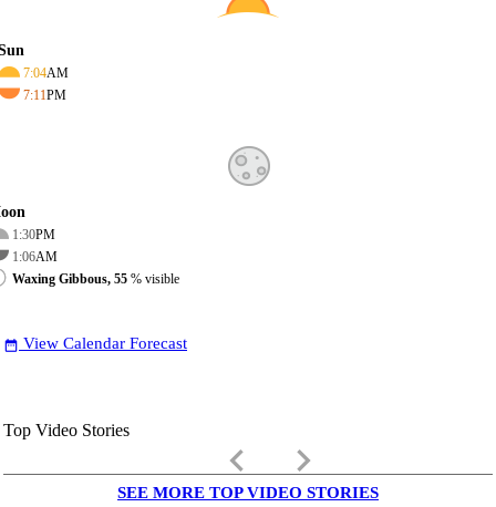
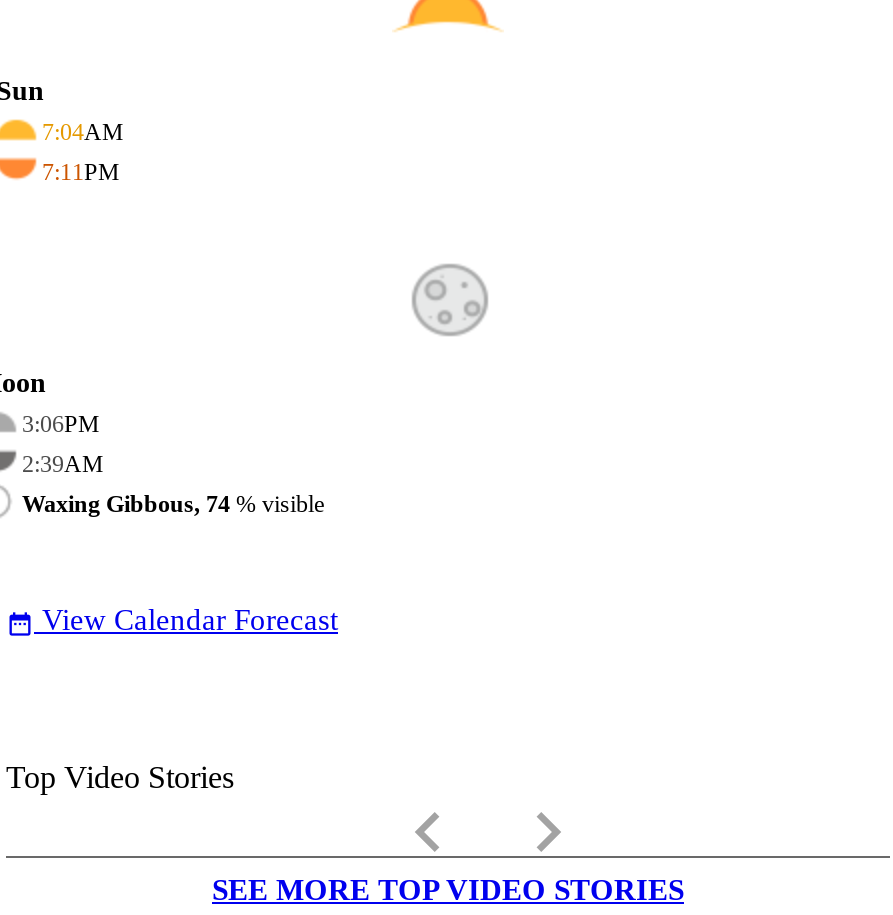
- 1:30PM
+ 3:06PM

- 1:06AM
+ 2:39AM

- Waxing Gibbous, 55% visible
+ Waxing Gibbous, 74% visible
